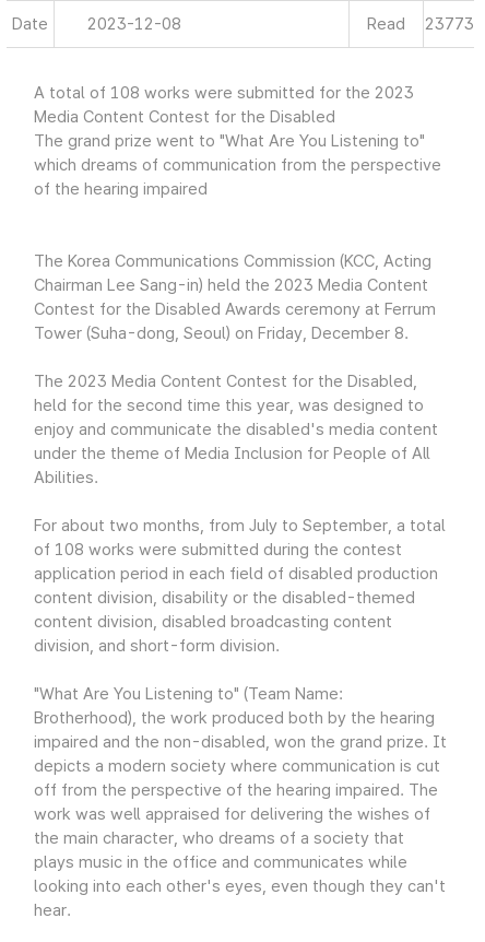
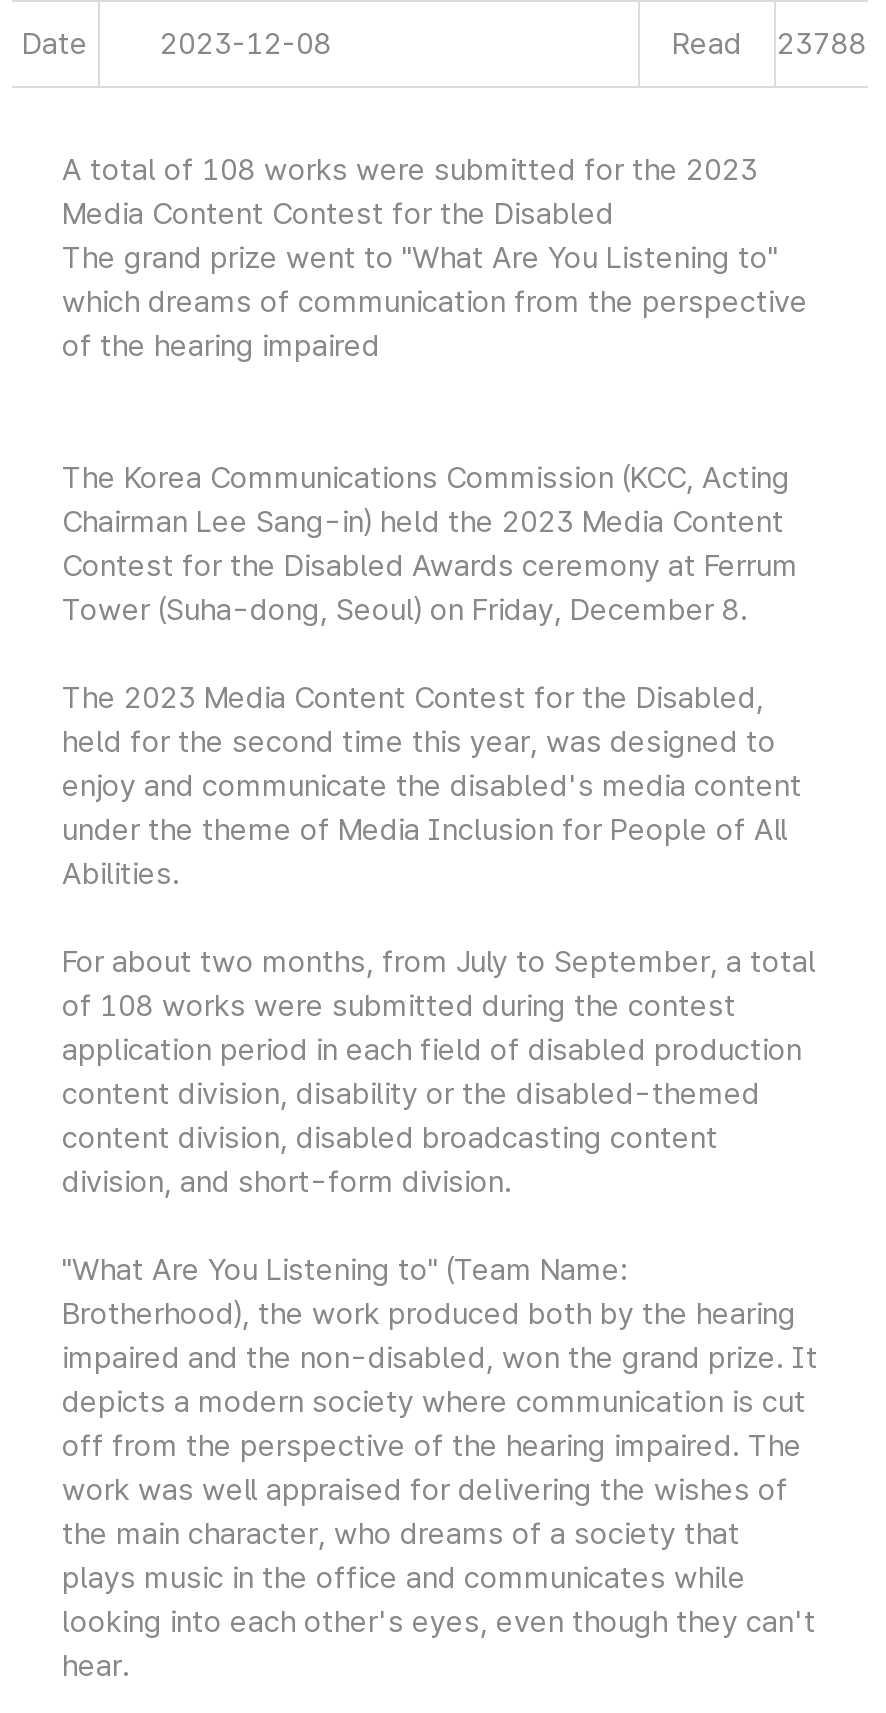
- Read 23773
+ Read 23788
